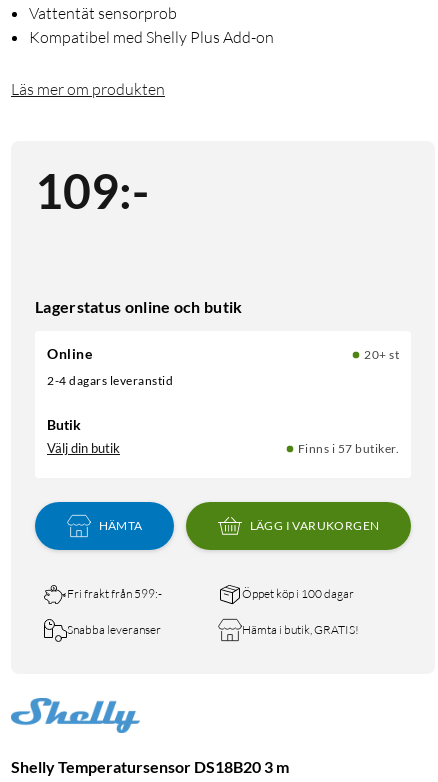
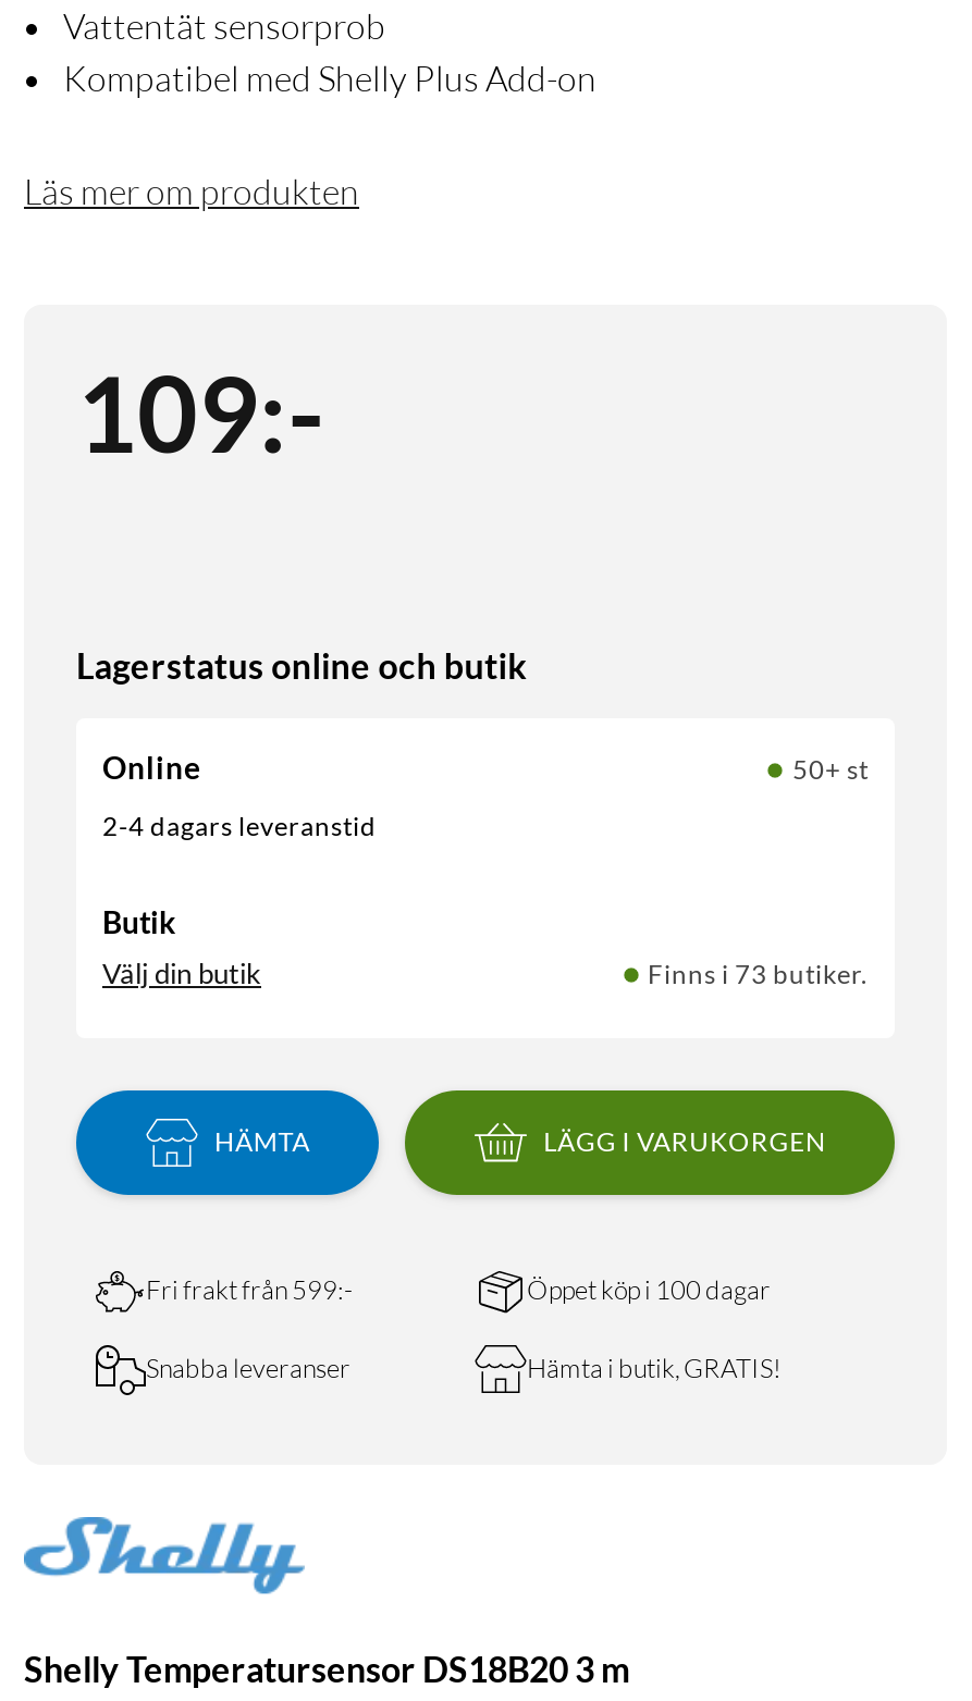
- 20+ st
+ 50+ st

- Finns i 57 butiker.
+ Finns i 73 butiker.
